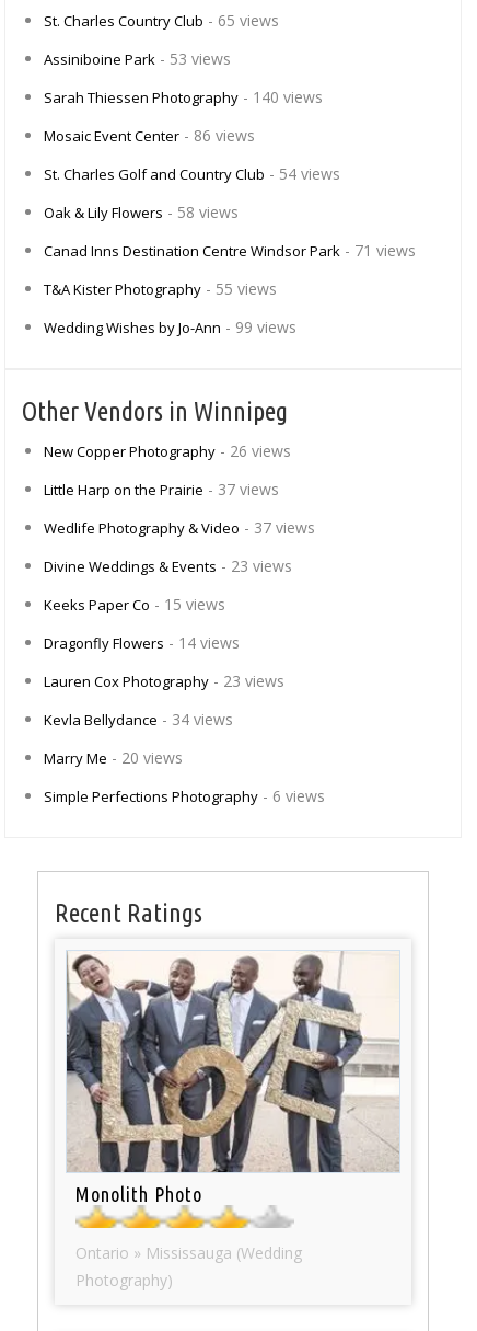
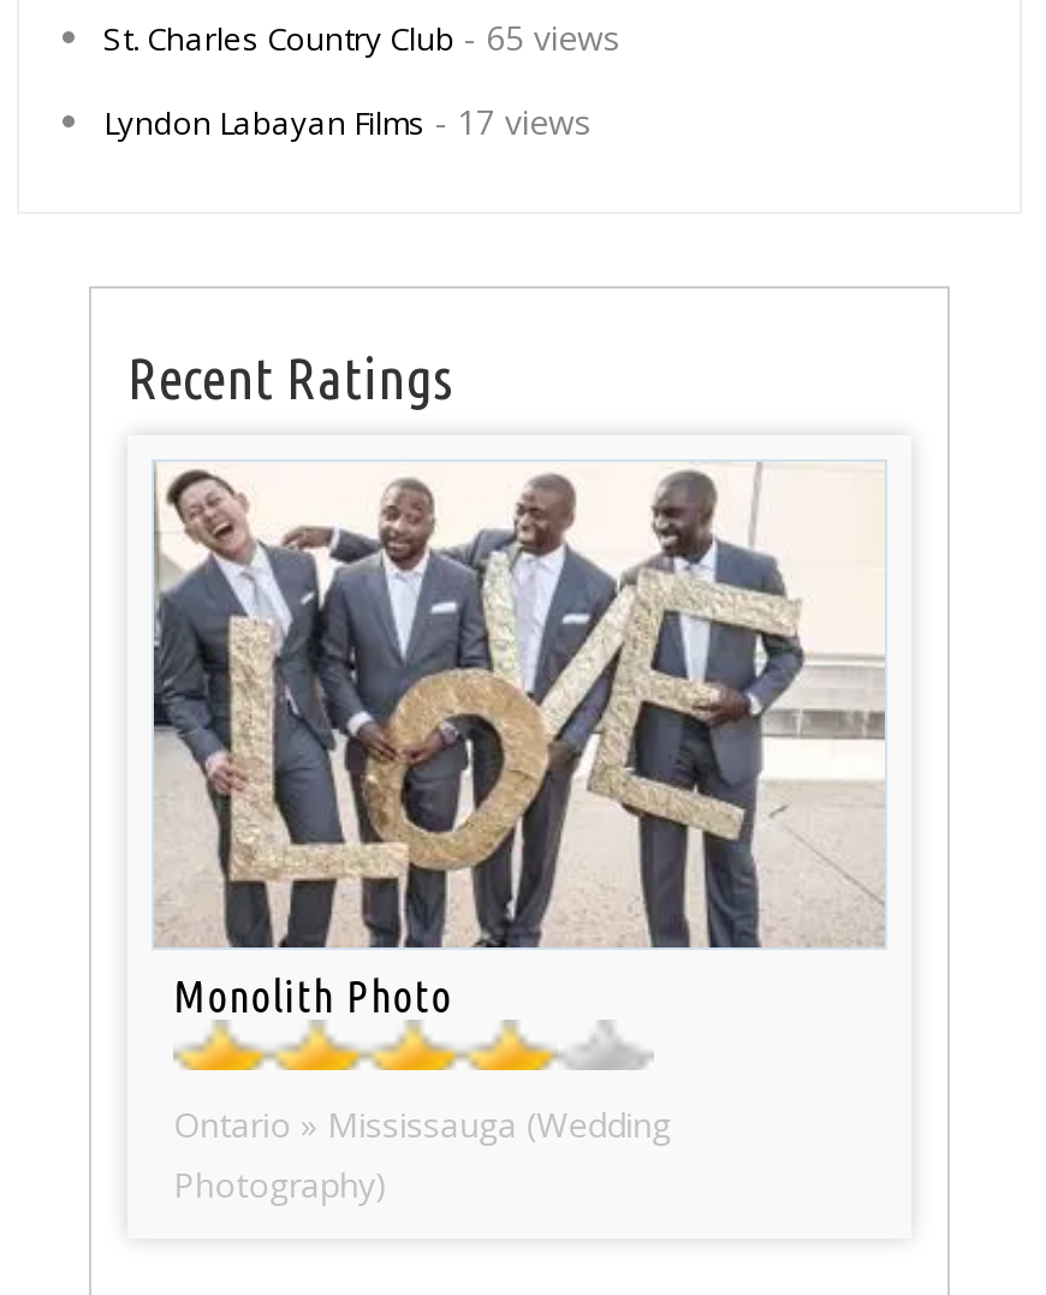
- Assiniboine Park - 53 views
- Sarah Thiessen Photography - 140 views
- Mosaic Event Center - 86 views
- St. Charles Golf and Country Club - 54 views
- Oak & Lily Flowers - 58 views
- Canad Inns Destination Centre Windsor Park - 71 views
- T&A Kister Photography - 55 views
- Wedding Wishes by Jo-Ann - 99 views
- Other Vendors in Winnipeg
- New Copper Photography - 26 views
- Little Harp on the Prairie - 37 views
- Wedlife Photography & Video - 37 views
- Divine Weddings & Events - 23 views
- Keeks Paper Co - 15 views
- Dragonfly Flowers - 14 views
- Lauren Cox Photography - 23 views
- Kevla Bellydance - 34 views
- Marry Me - 20 views
- Simple Perfections Photography - 6 views
+ Lyndon Labayan Films - 17 views
